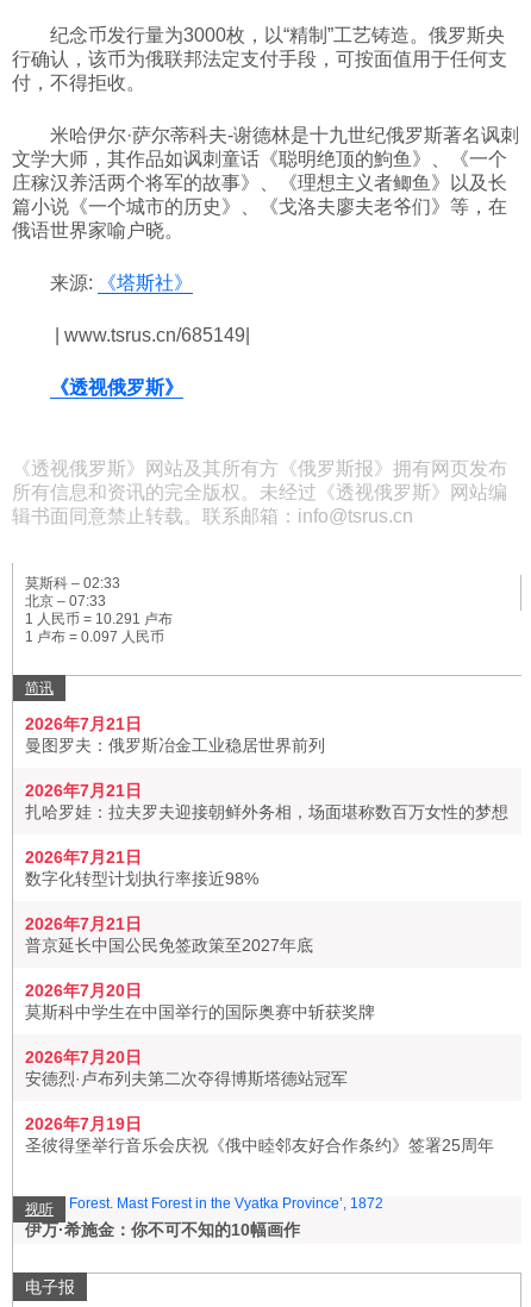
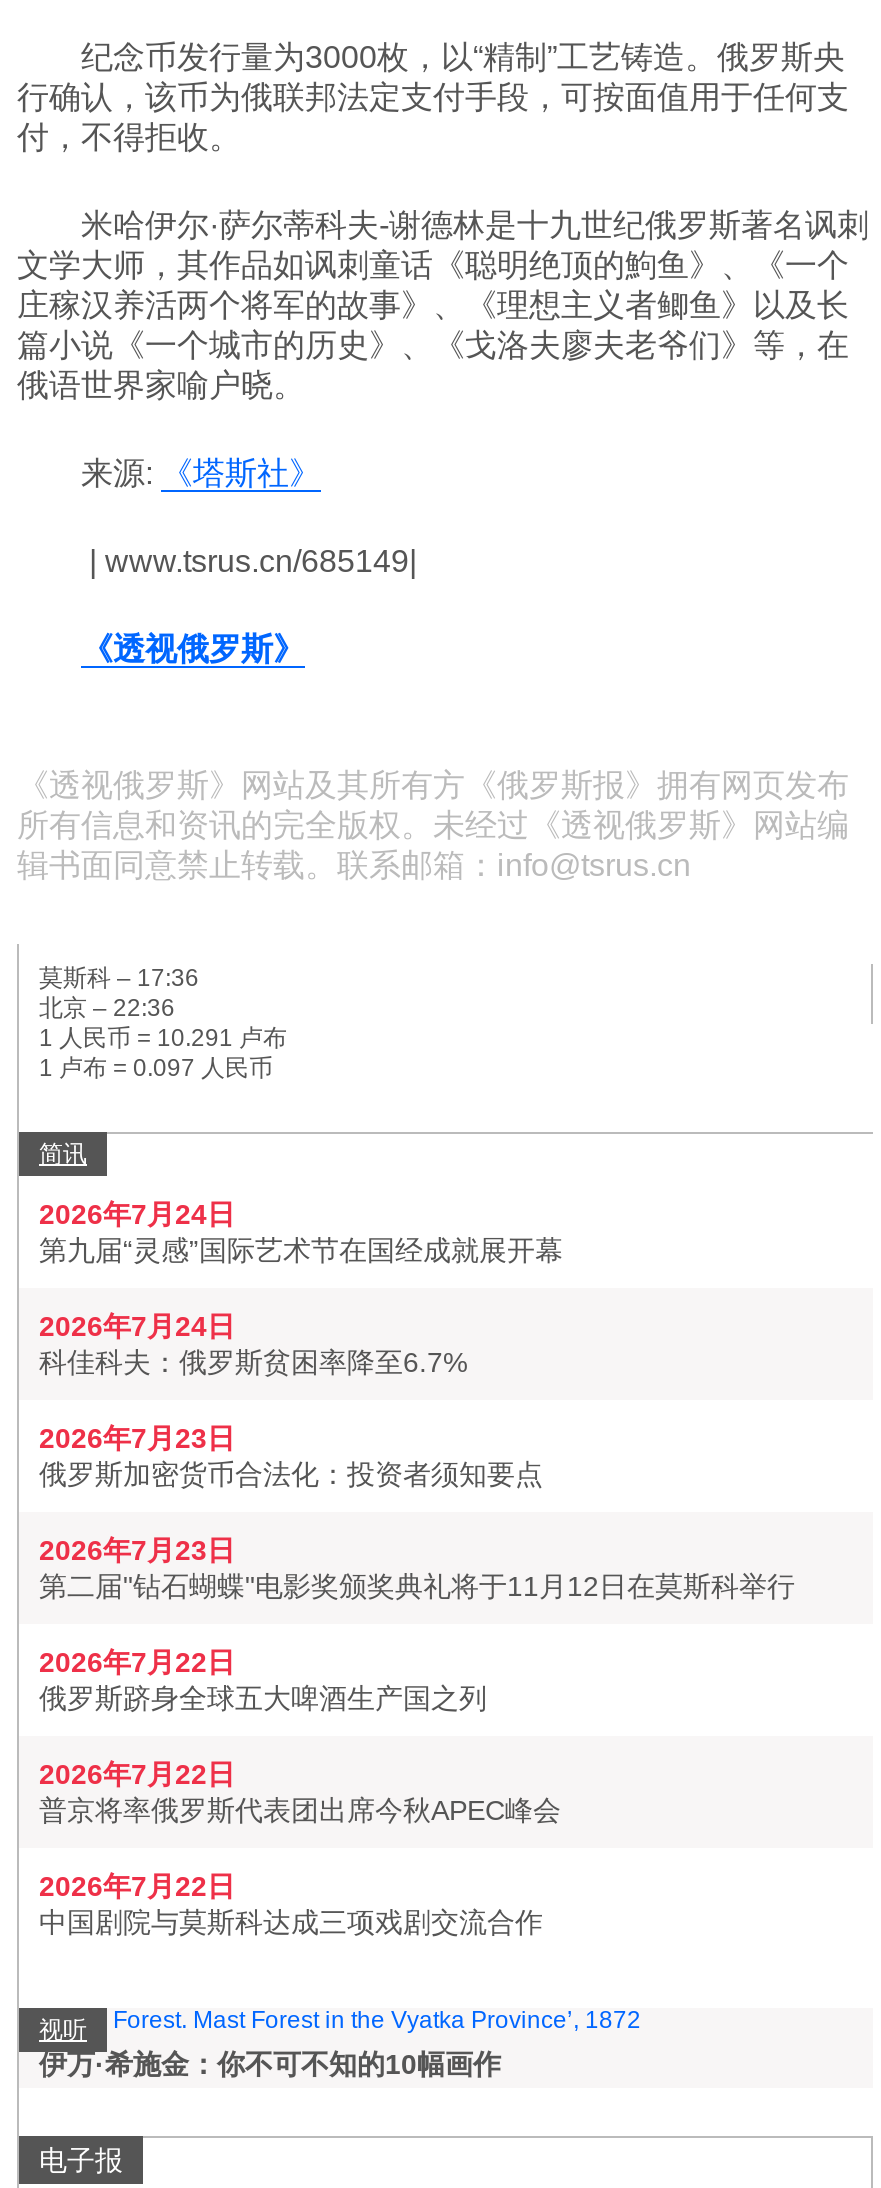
- 莫斯科 – 02:33
+ 莫斯科 – 17:36

- 北京 – 07:33
+ 北京 – 22:36

- 2026年7月21日
- 曼图罗夫：俄罗斯冶金工业稳居世界前列
+ 2026年7月24日
+ 第九届“灵感”国际艺术节在国经成就展开幕

- 2026年7月21日
- 扎哈罗娃：拉夫罗夫迎接朝鲜外务相，场面堪称数百万女性的梦想
+ 2026年7月24日
+ 科佳科夫：俄罗斯贫困率降至6.7%

- 2026年7月21日
- 数字化转型计划执行率接近98%
+ 2026年7月23日
+ 俄罗斯加密货币合法化：投资者须知要点

- 2026年7月21日
- 普京延长中国公民免签政策至2027年底
+ 2026年7月23日
+ 第二届"钻石蝴蝶"电影奖颁奖典礼将于11月12日在莫斯科举行

- 2026年7月20日
- 莫斯科中学生在中国举行的国际奥赛中斩获奖牌
+ 2026年7月22日
+ 俄罗斯跻身全球五大啤酒生产国之列

- 2026年7月20日
- 安德烈·卢布列夫第二次夺得博斯塔德站冠军
+ 2026年7月22日
+ 普京将率俄罗斯代表团出席今秋APEC峰会

- 2026年7月19日
- 圣彼得堡举行音乐会庆祝《俄中睦邻友好合作条约》签署25周年
+ 2026年7月22日
+ 中国剧院与莫斯科达成三项戏剧交流合作
